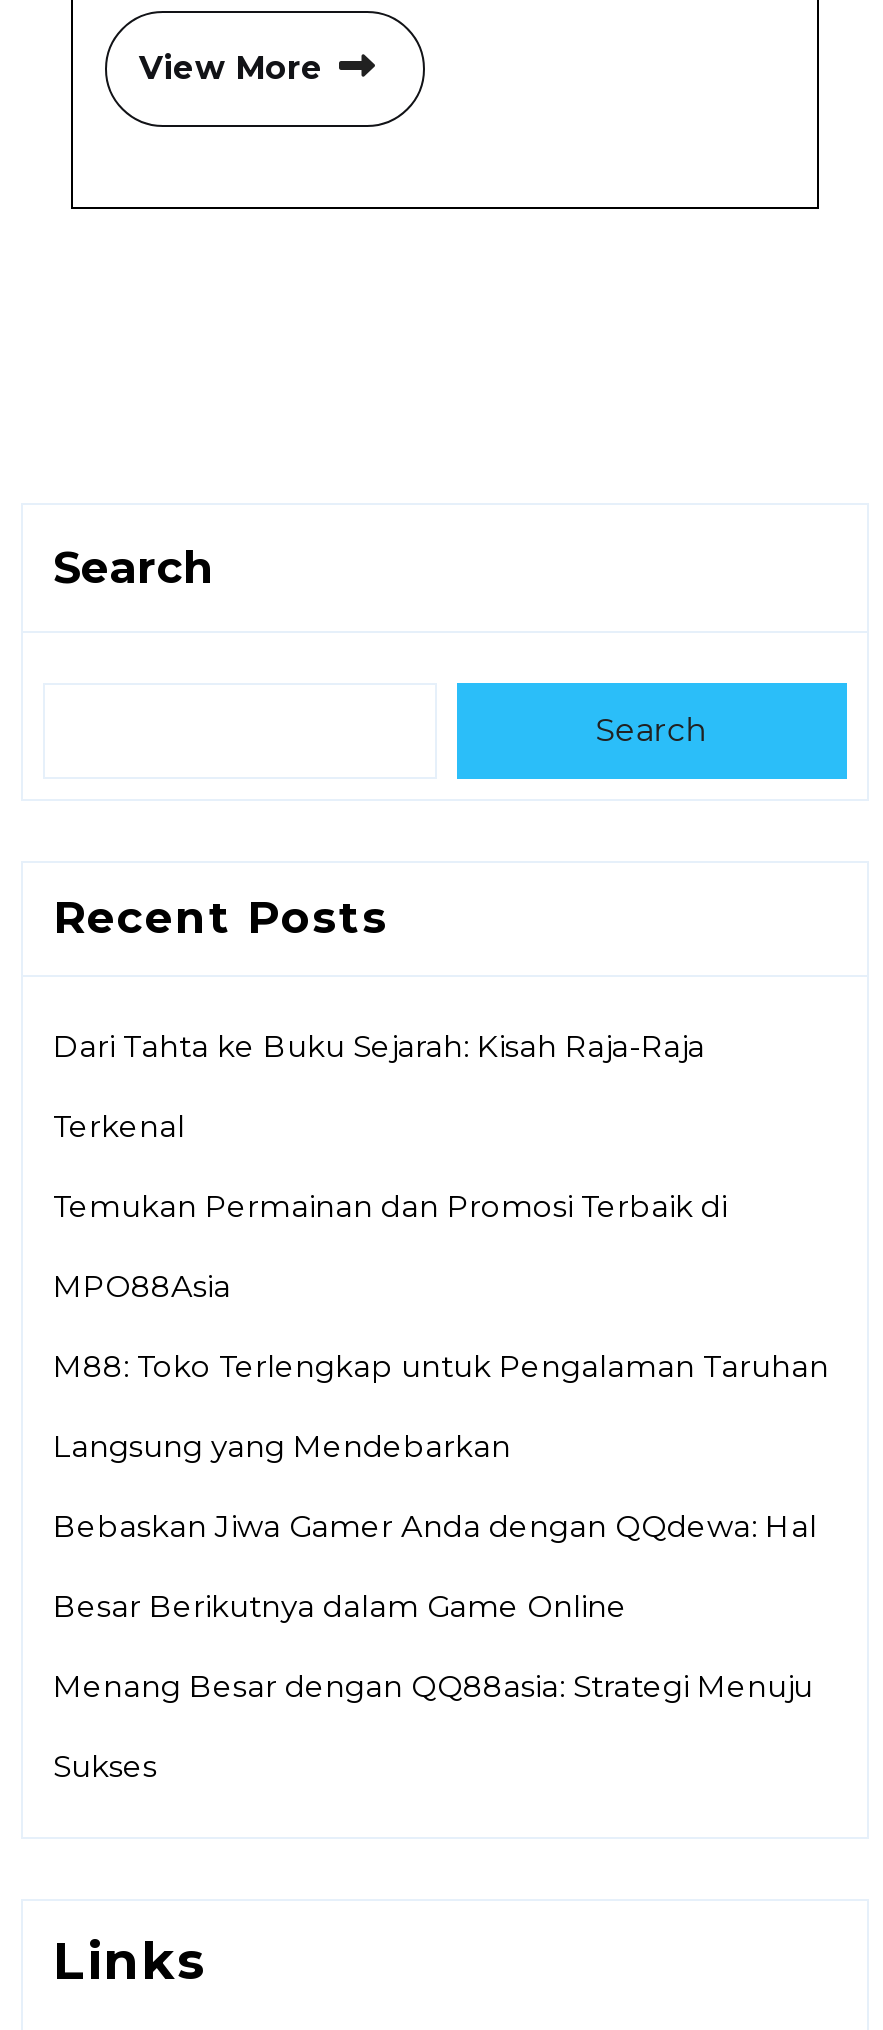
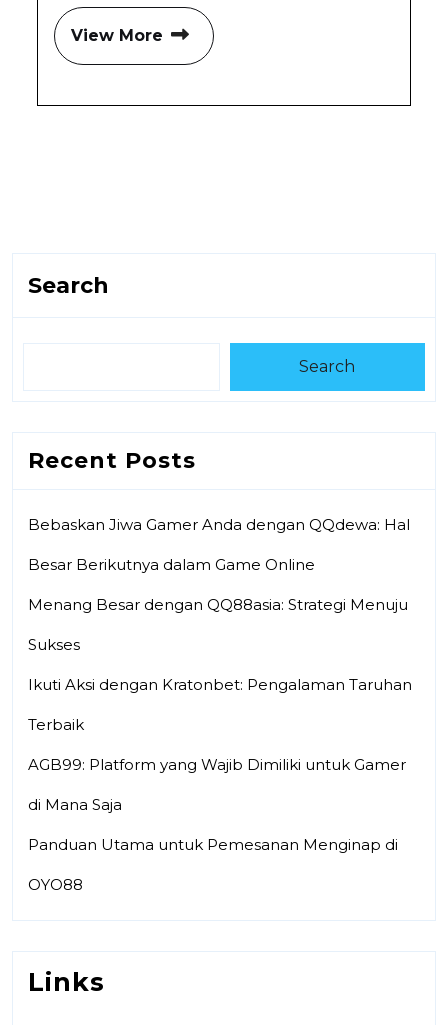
- Dari Tahta ke Buku Sejarah: Kisah Raja-Raja
- Terkenal
- Temukan Permainan dan Promosi Terbaik di
- MPO88Asia
- M88: Toko Terlengkap untuk Pengalaman Taruhan
- Langsung yang Mendebarkan

moved up: Bebaskan Jiwa Gamer Anda dengan QQdewa: Hal | Besar Berikutnya dalam Game Online | Menang Besar dengan QQ88asia: Strategi Menuju | Sukses

+ Ikuti Aksi dengan Kratonbet: Pengalaman Taruhan
+ Terbaik
+ AGB99: Platform yang Wajib Dimiliki untuk Gamer
+ di Mana Saja
+ Panduan Utama untuk Pemesanan Menginap di
+ OYO88
